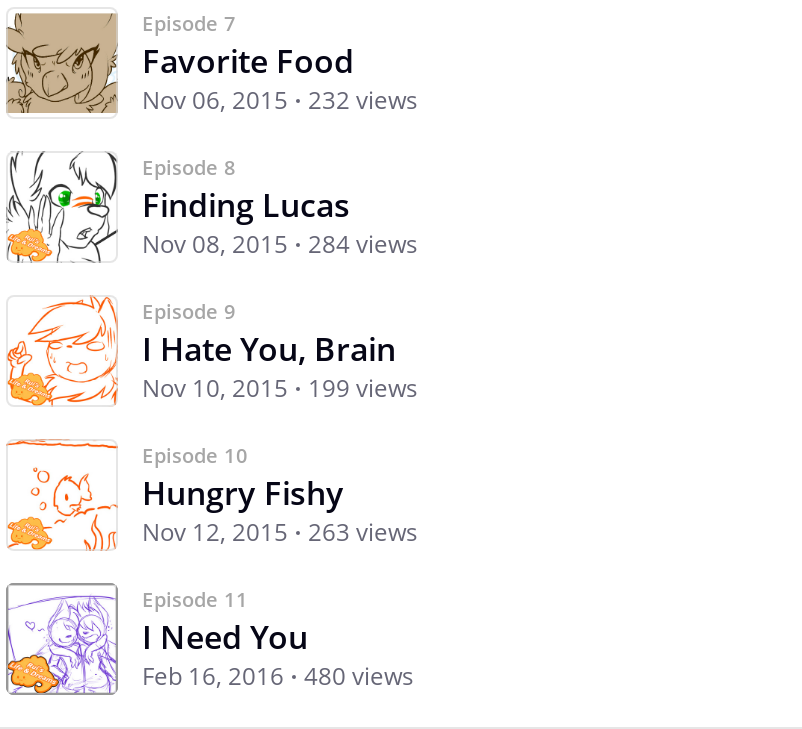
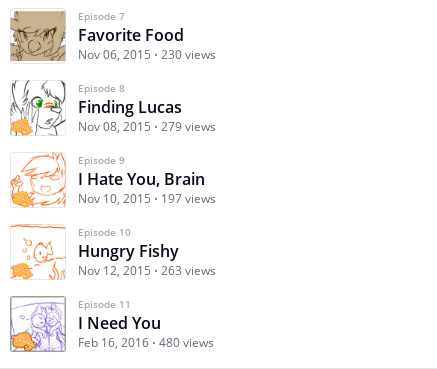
- Nov 06, 2015 232 views
+ Nov 06, 2015 230 views

- Nov 08, 2015 284 views
+ Nov 08, 2015 279 views

- Nov 10, 2015 199 views
+ Nov 10, 2015 197 views
